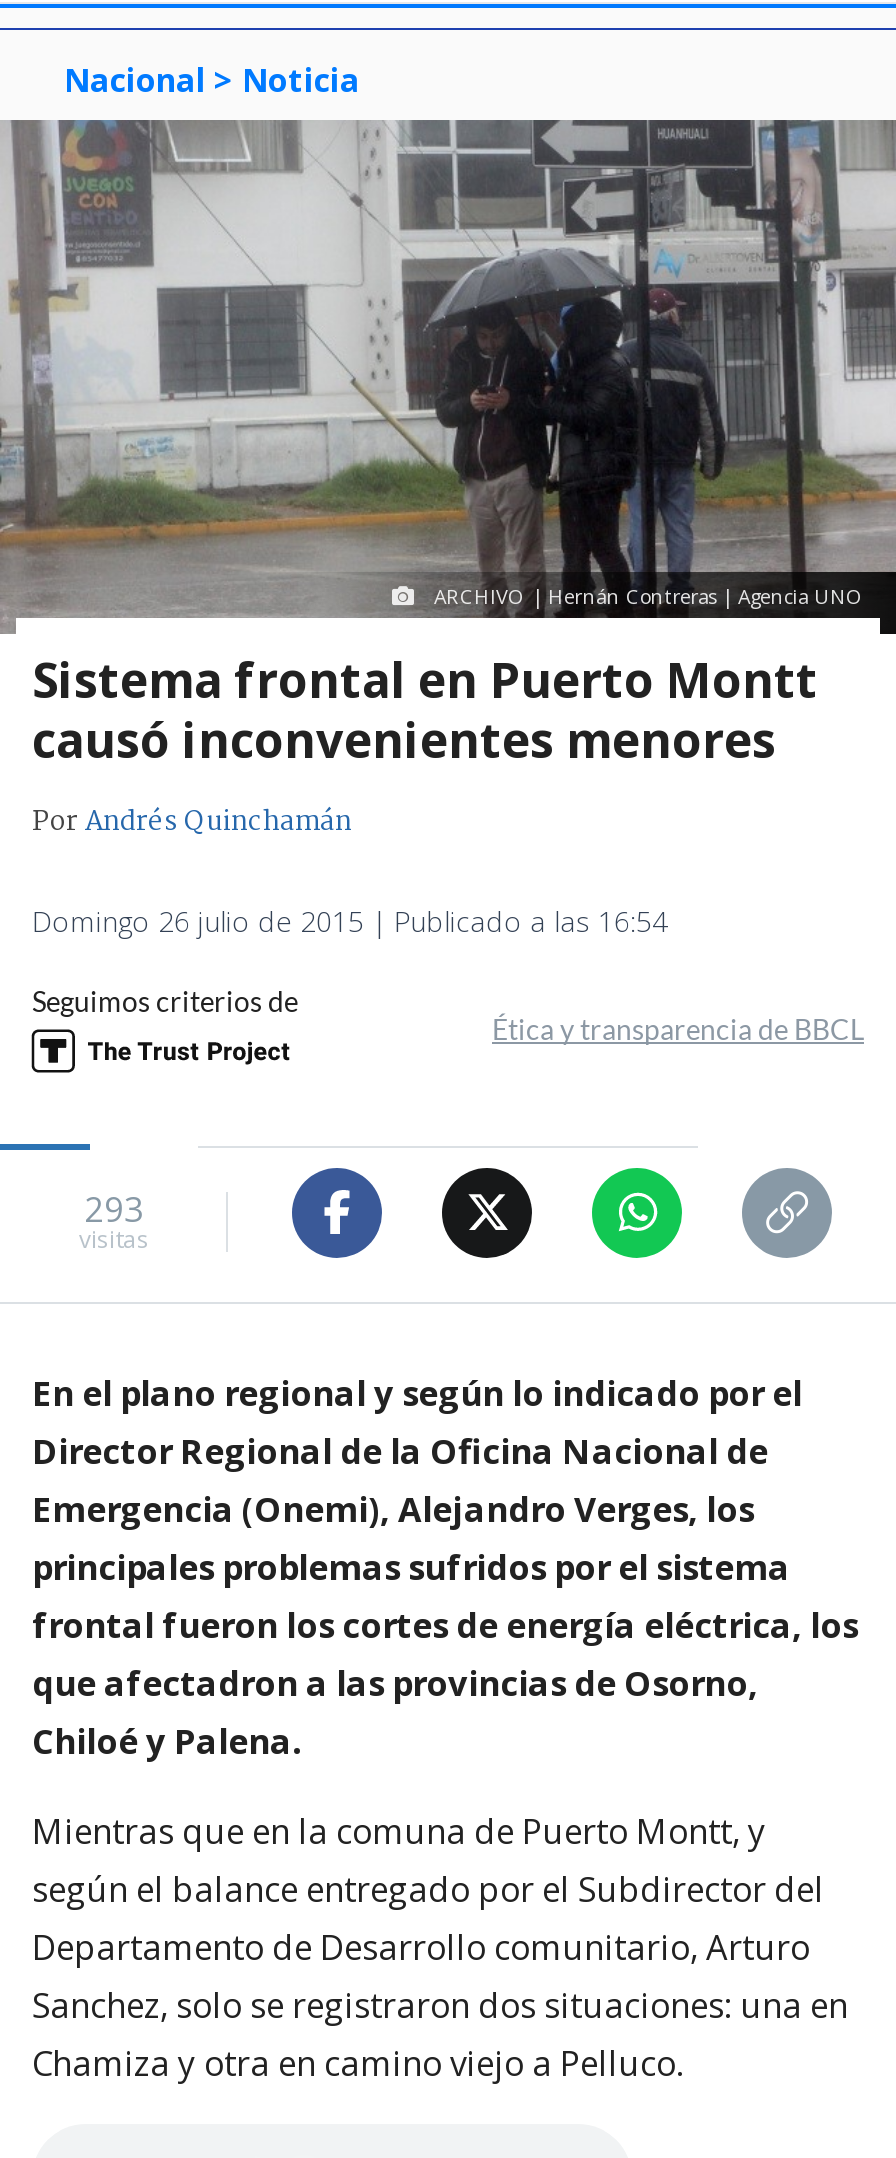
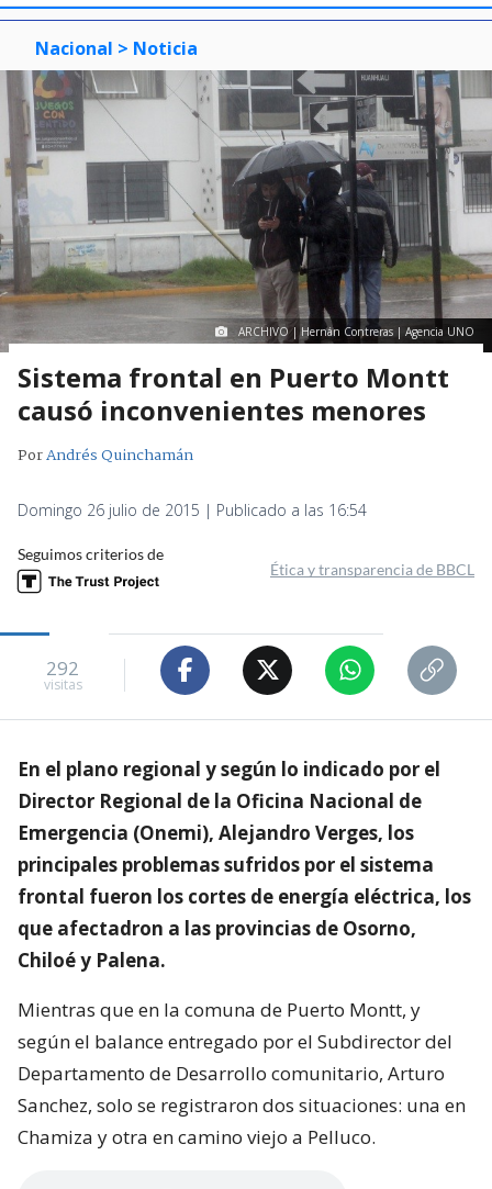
- 293
+ 292
